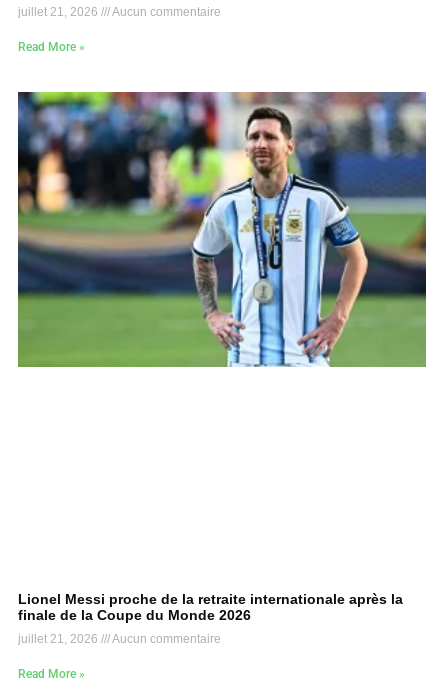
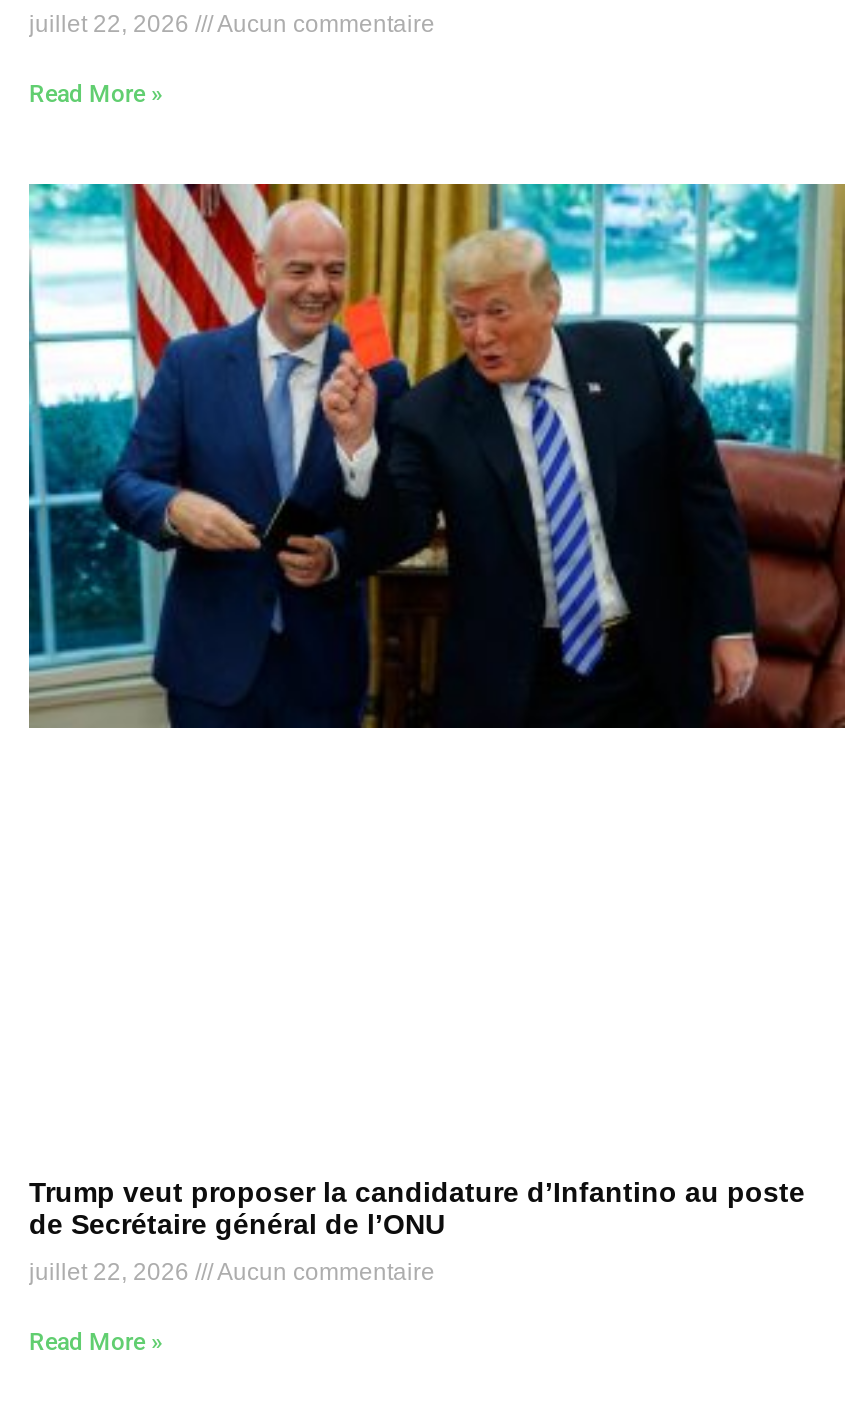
- juillet 21, 2026 Aucun commentaire
+ juillet 22, 2026 Aucun commentaire

- [image]
+ [image]

- Lionel Messi proche de la retraite internationale après la
- finale de la Coupe du Monde 2026
+ Trump veut proposer la candidature d’Infantino au poste
+ de Secrétaire général de l’ONU

- juillet 21, 2026 Aucun commentaire
+ juillet 22, 2026 Aucun commentaire
